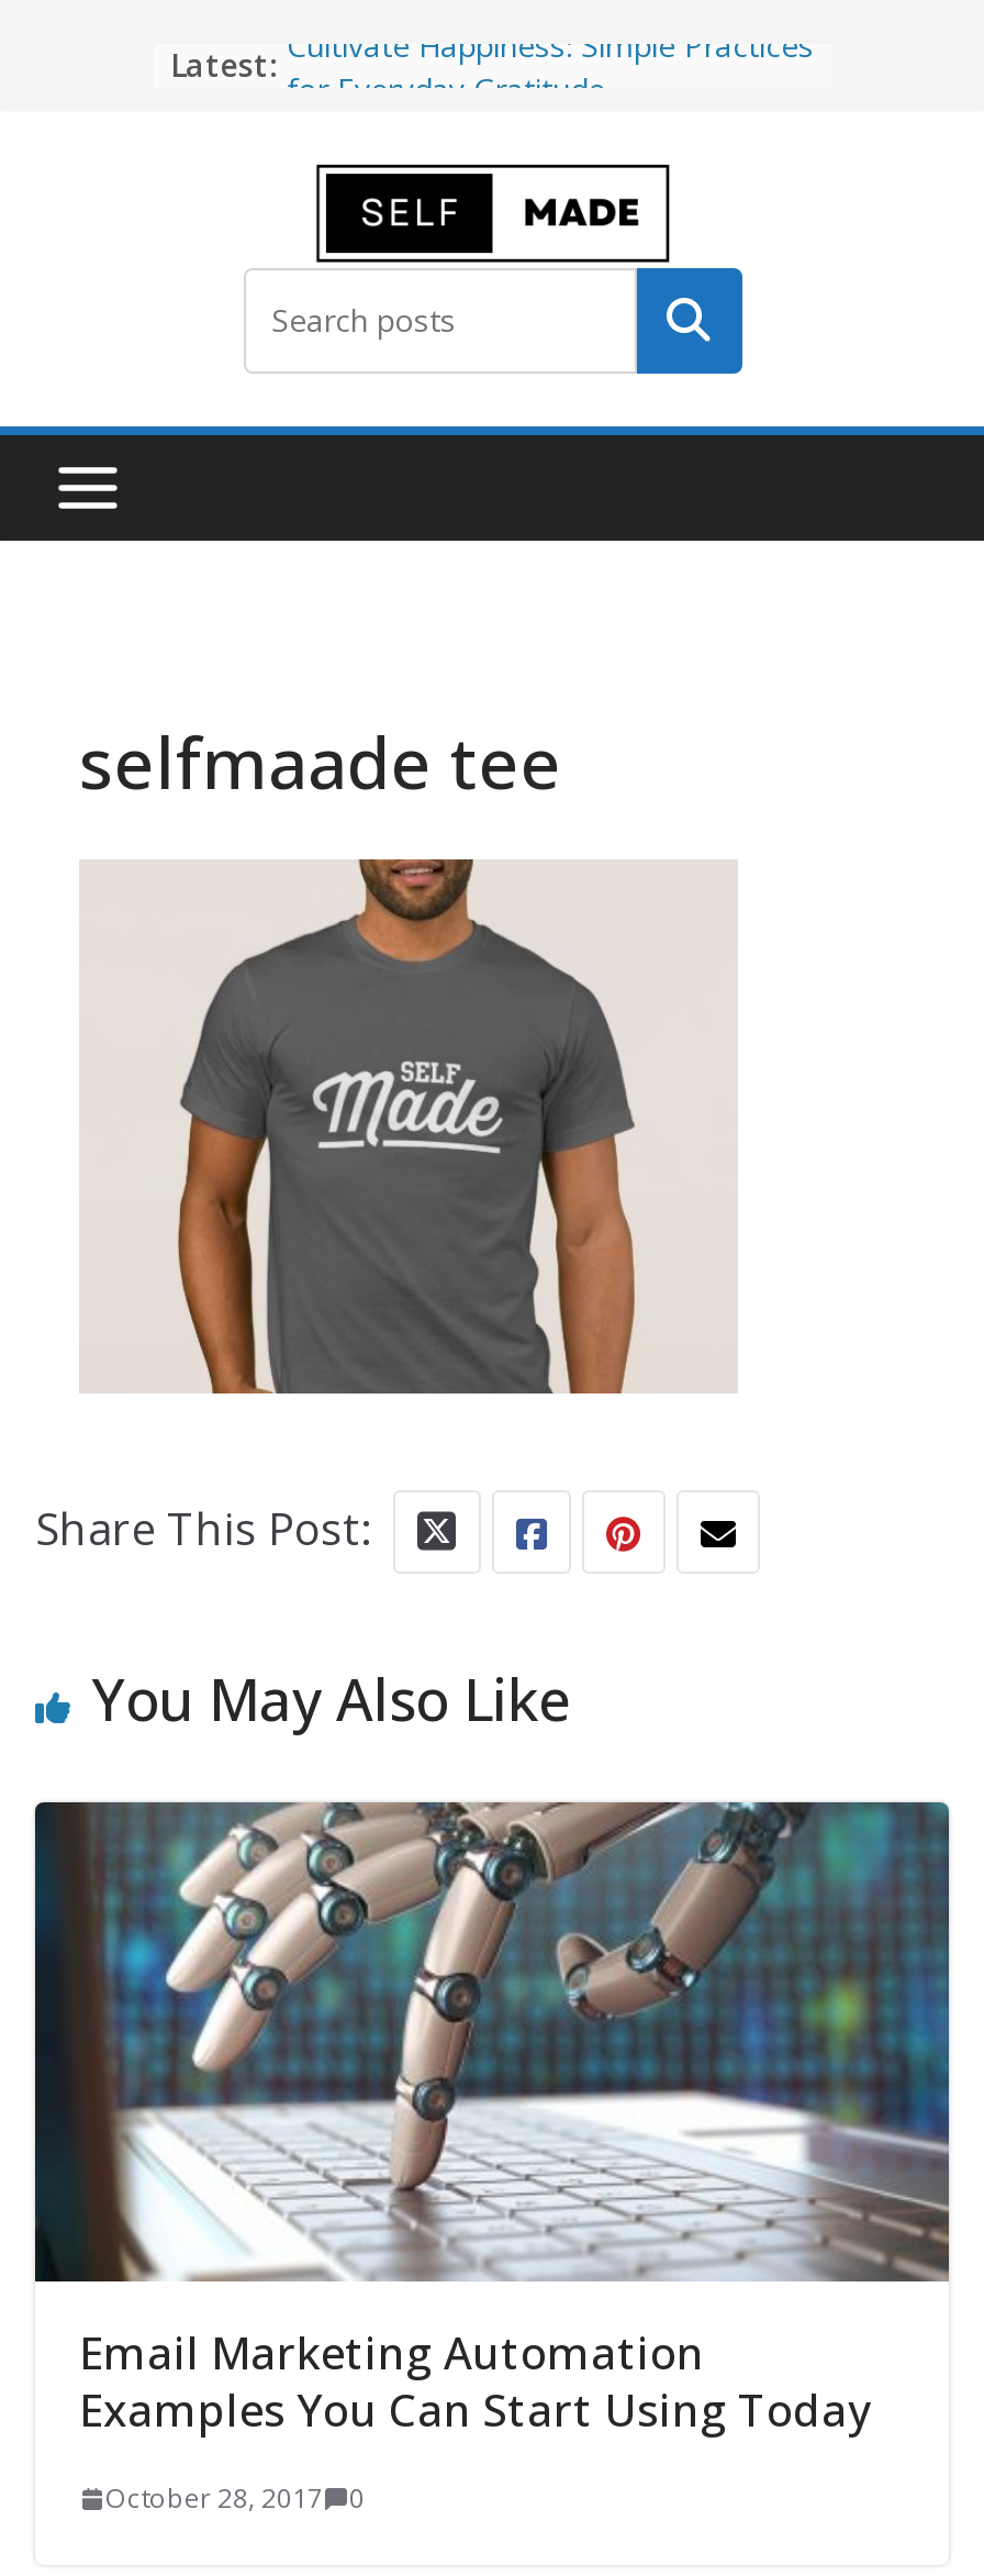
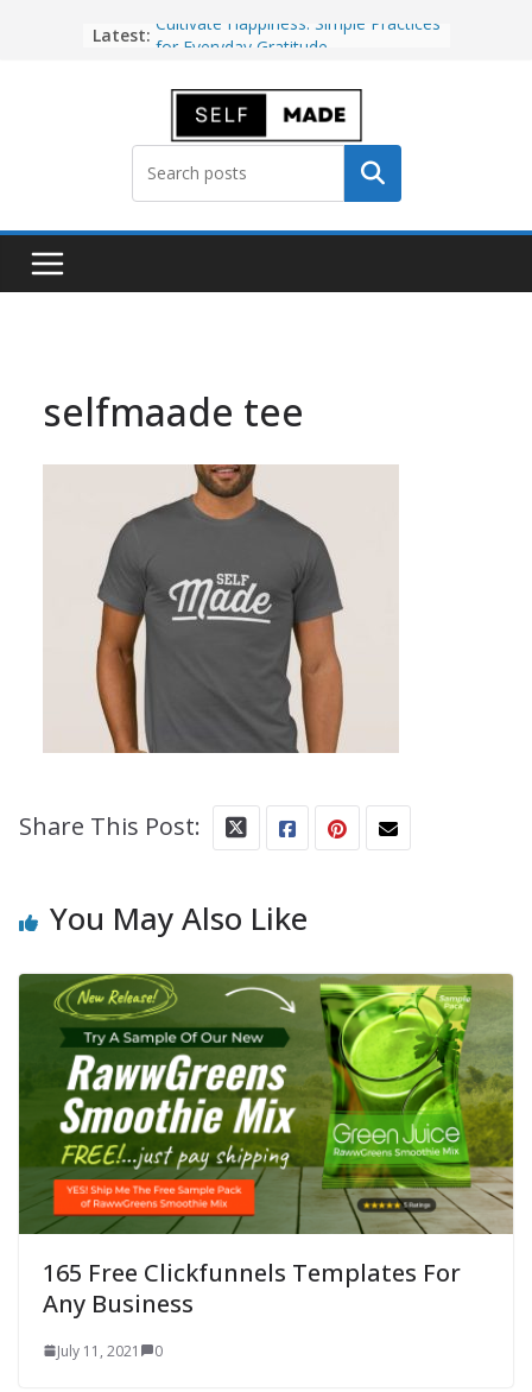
- [image]
- Email Marketing Automation
- Examples You Can Start Using Today
+ [image]
+ 165 Free Clickfunnels Templates For
+ Any Business

- October 28, 2017 0
+ July 11, 2021 0
